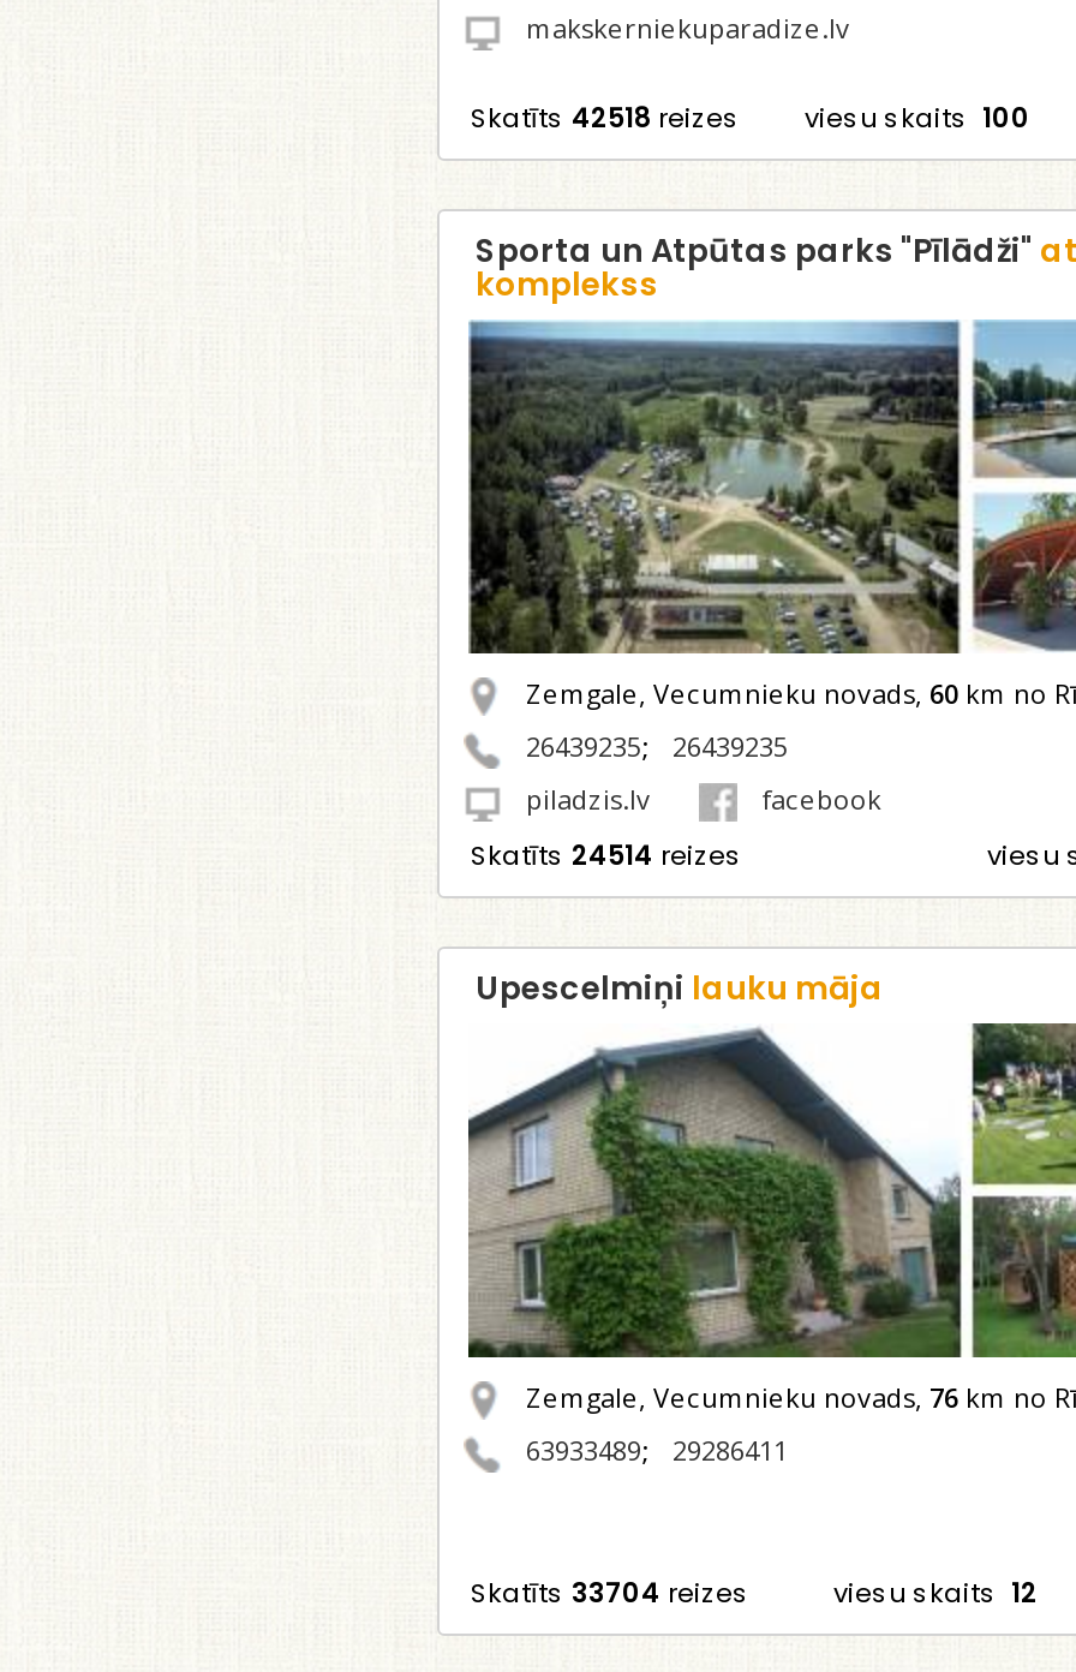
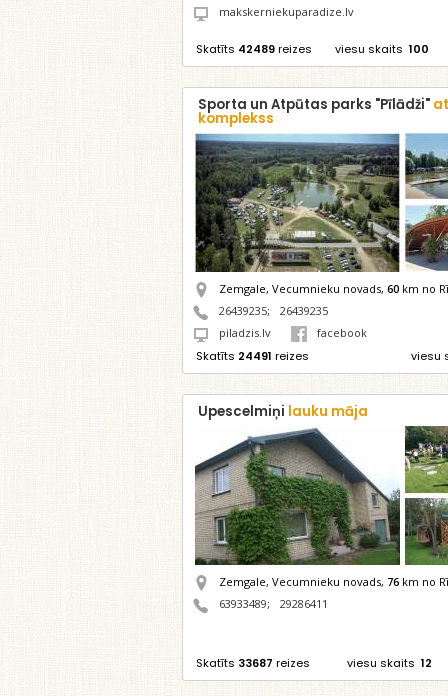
- Skatīts 42518 reizes
+ Skatīts 42489 reizes

- Skatīts 24514 reizes
+ Skatīts 24491 reizes

- Skatīts 33704 reizes
+ Skatīts 33687 reizes
